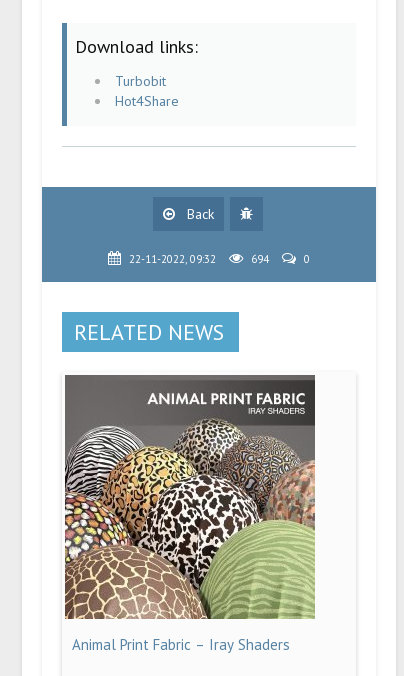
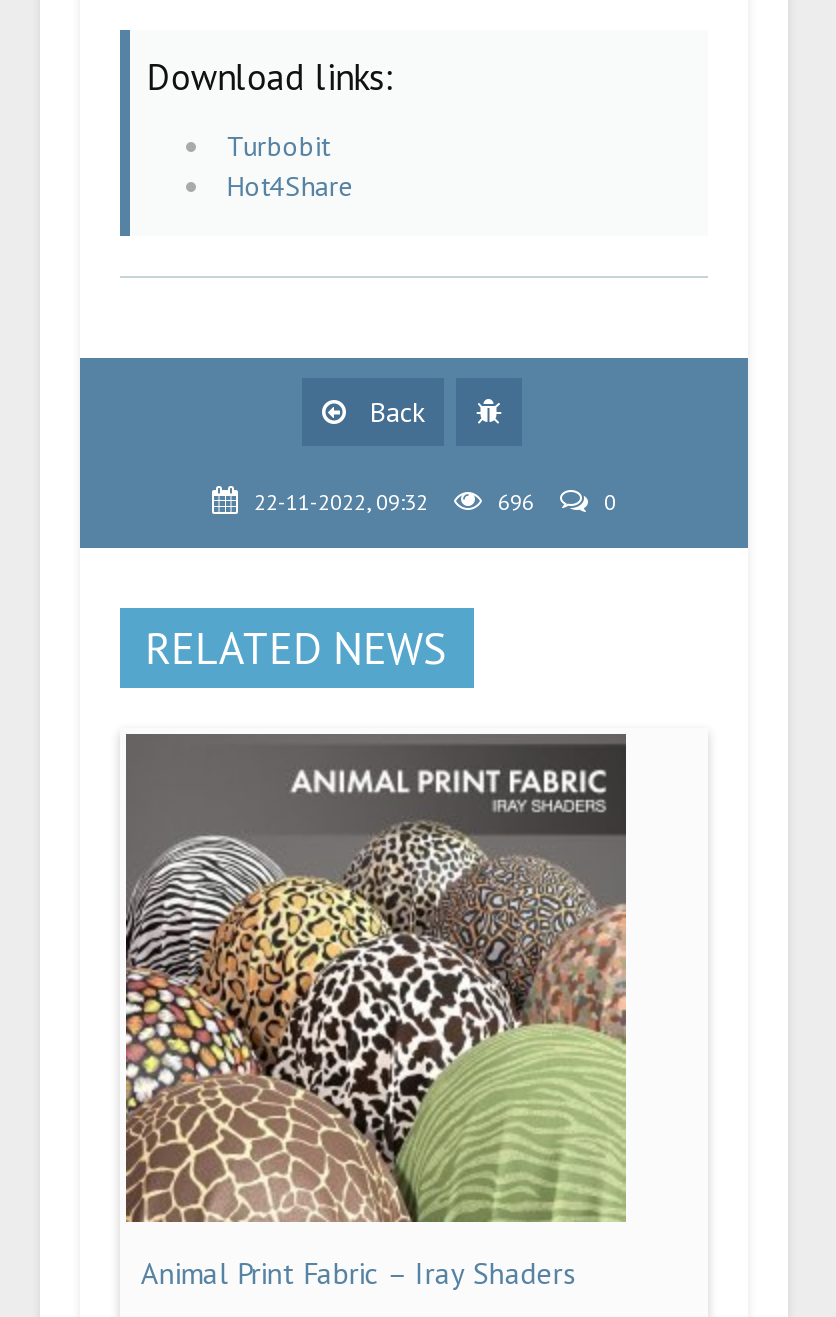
- 694
+ 696
